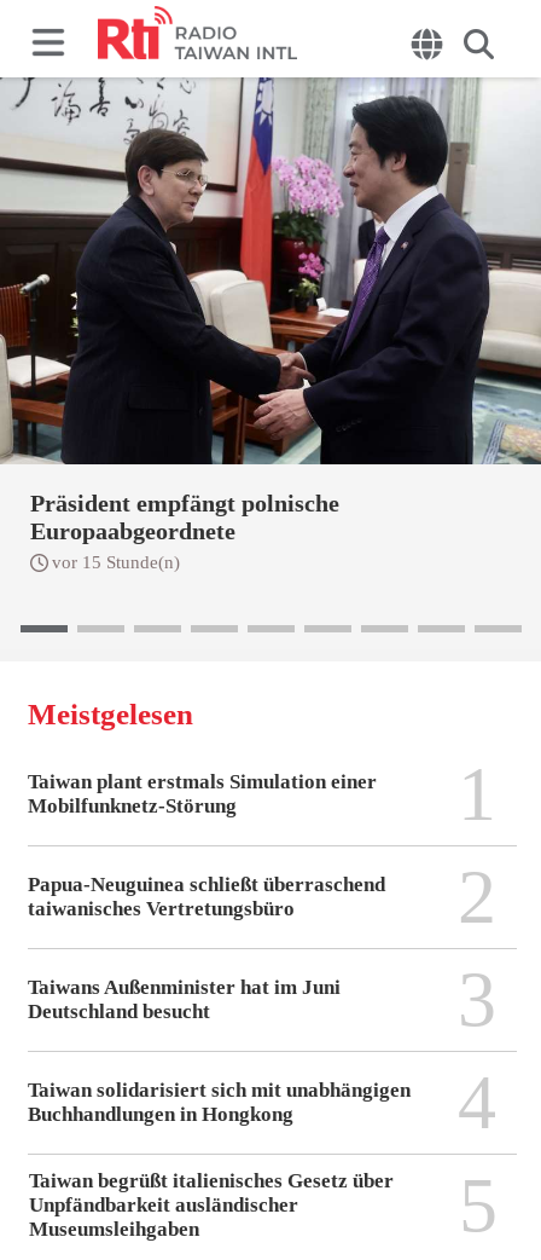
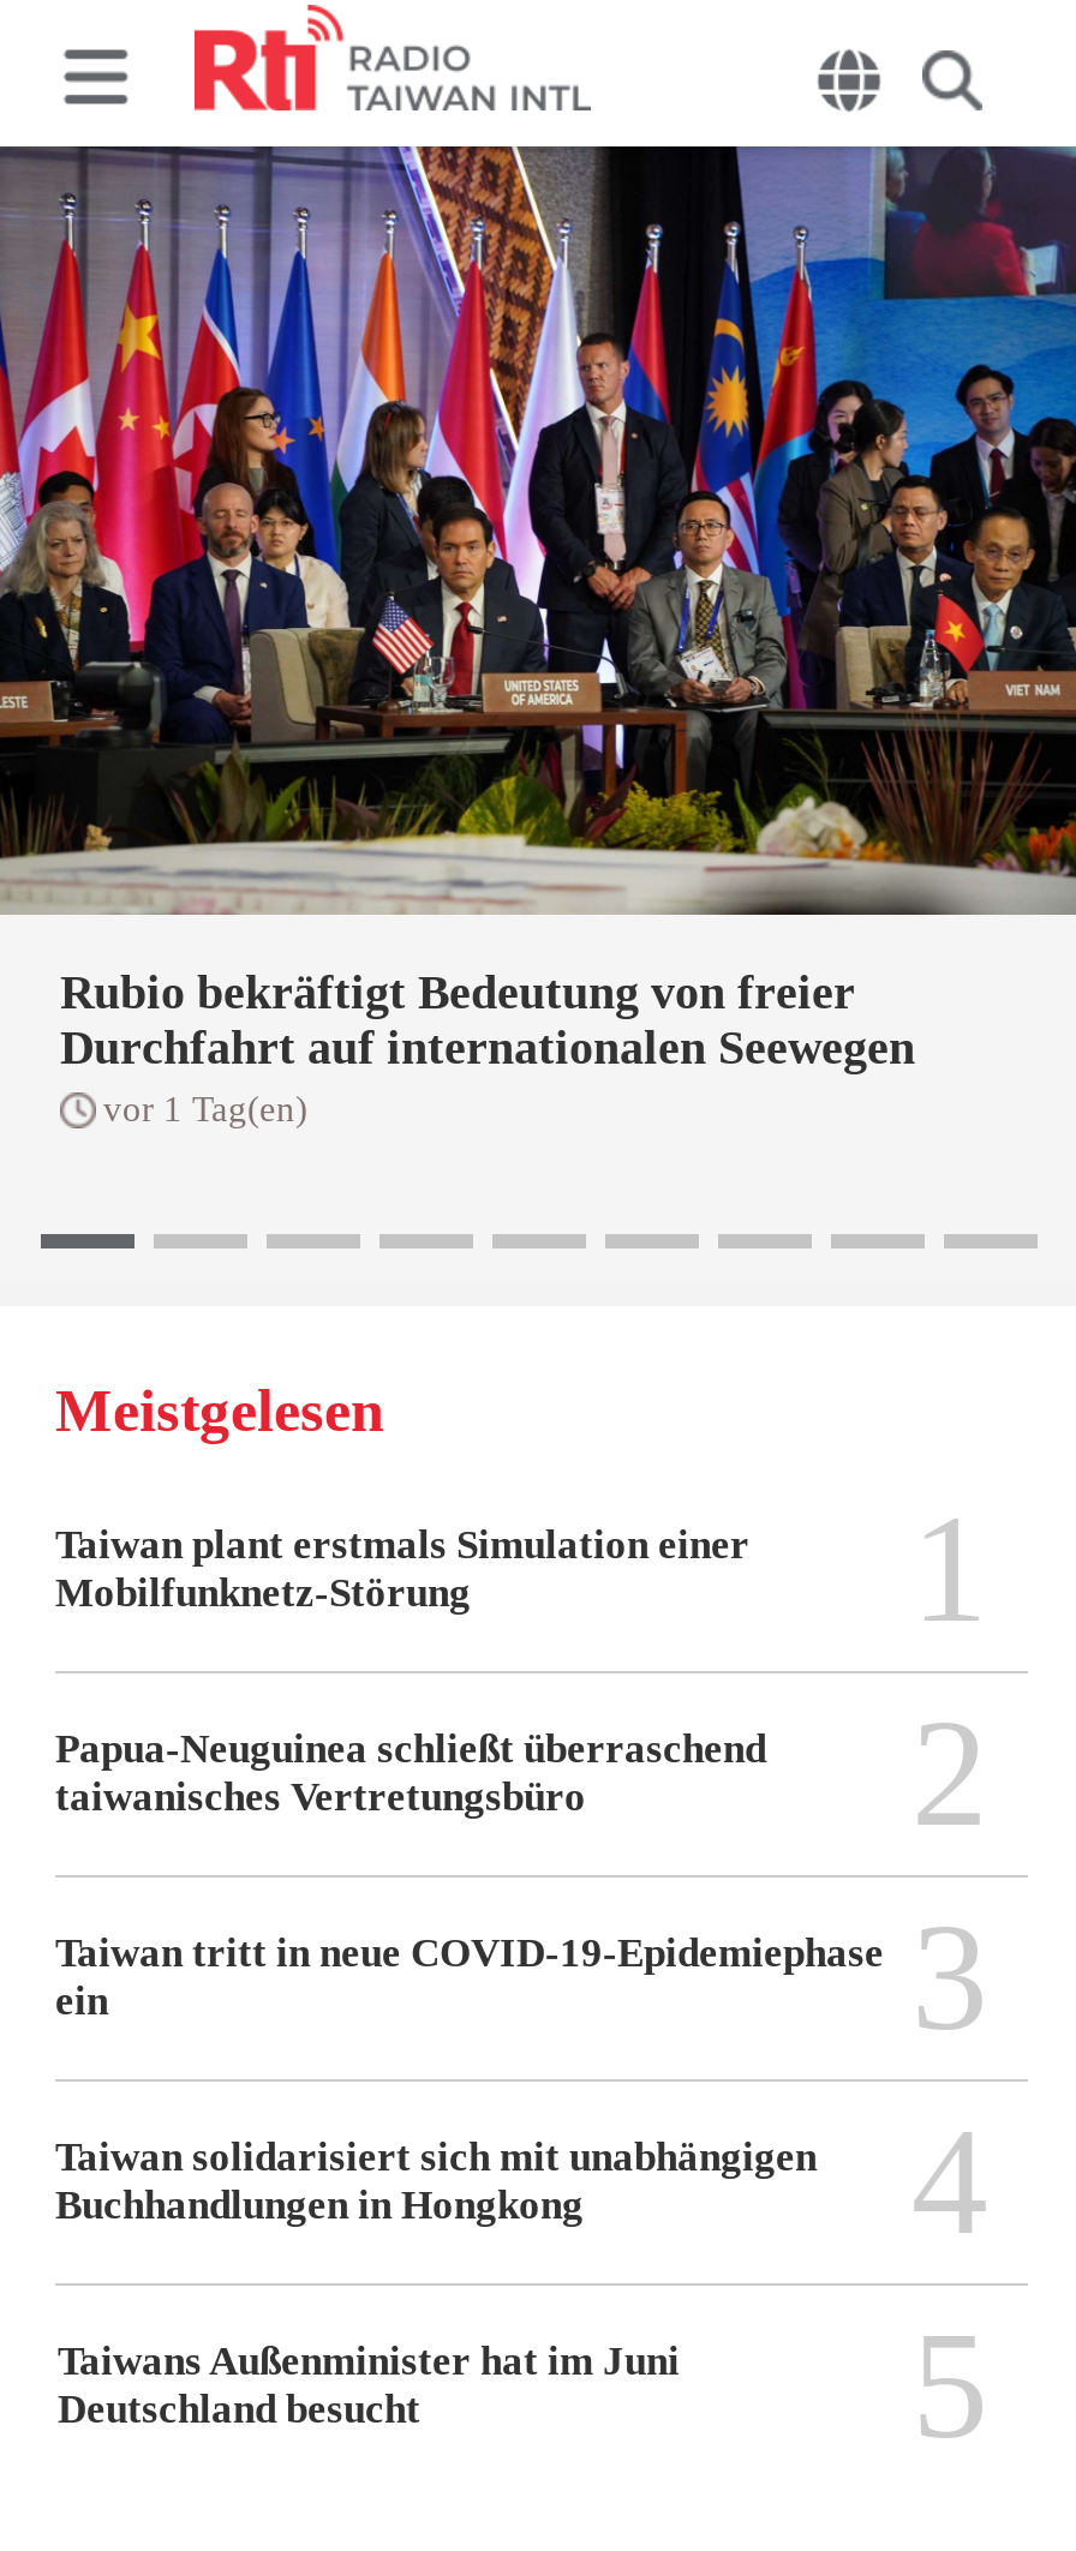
- [image]
- Präsident empfängt polnische
- Europaabgeordnete
- vor 15 Stunde(n)
+ [image]
+ Rubio bekräftigt Bedeutung von freier
+ Durchfahrt auf internationalen Seewegen
+ vor 1 Tag(en)

moved down: Taiwans Außenminister hat im Juni | Deutschland besucht

+ Taiwan tritt in neue COVID-19-Epidemiephase
+ ein

- Taiwan begrüßt italienisches Gesetz über
- Unpfändbarkeit ausländischer
- Museumsleihgaben
